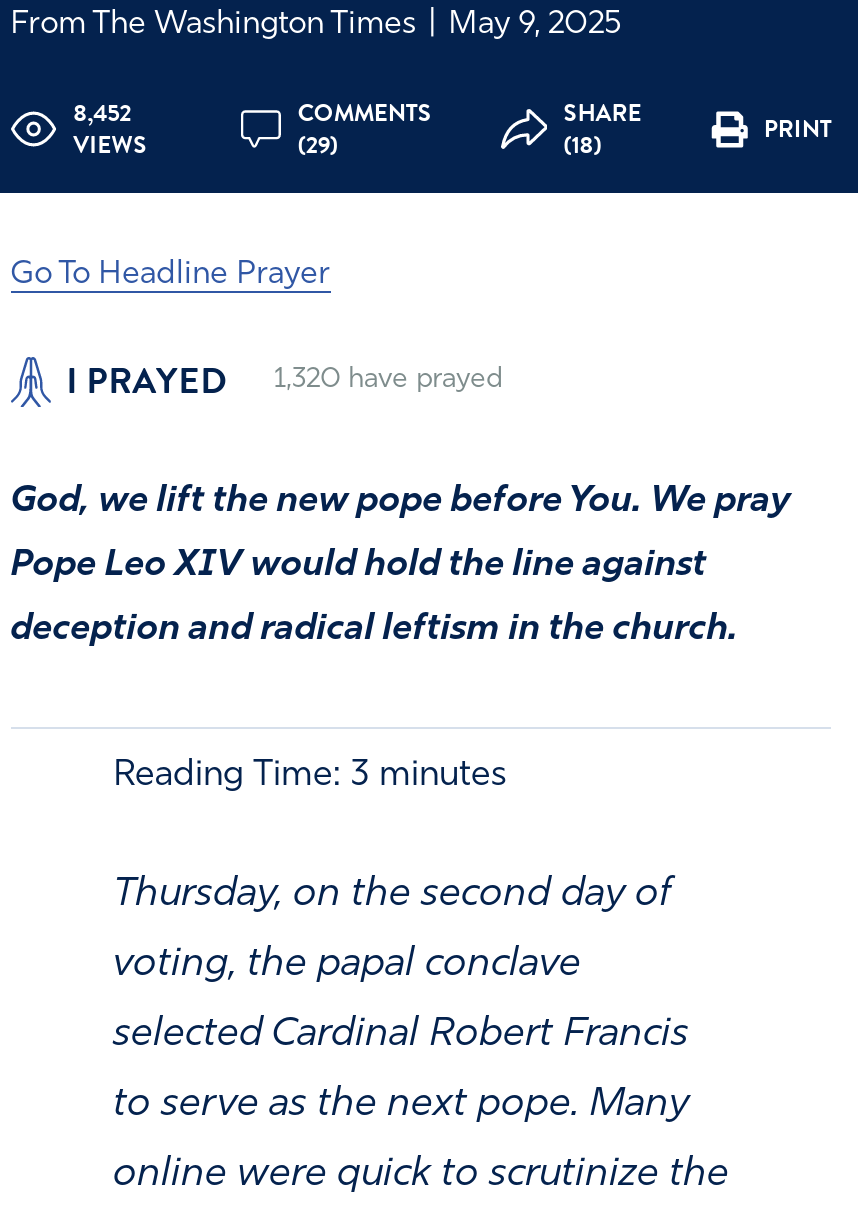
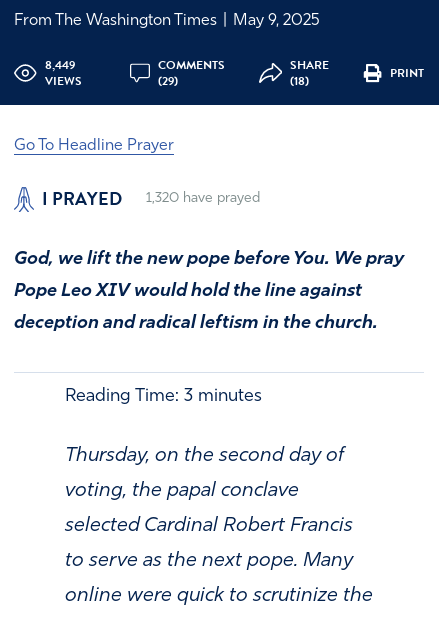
- 8,452
+ 8,449
